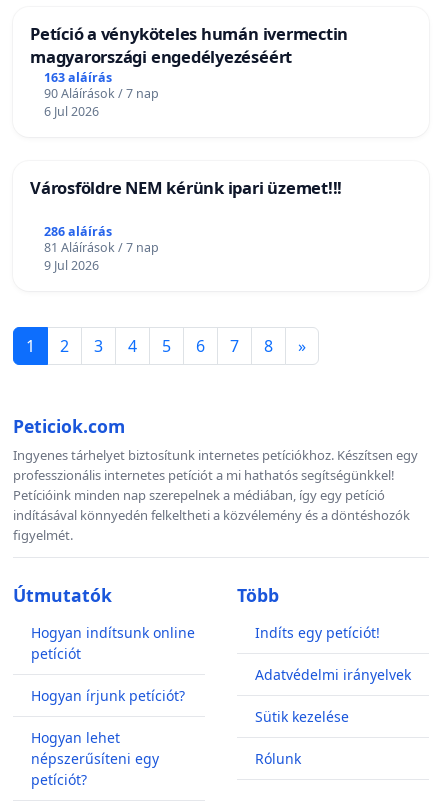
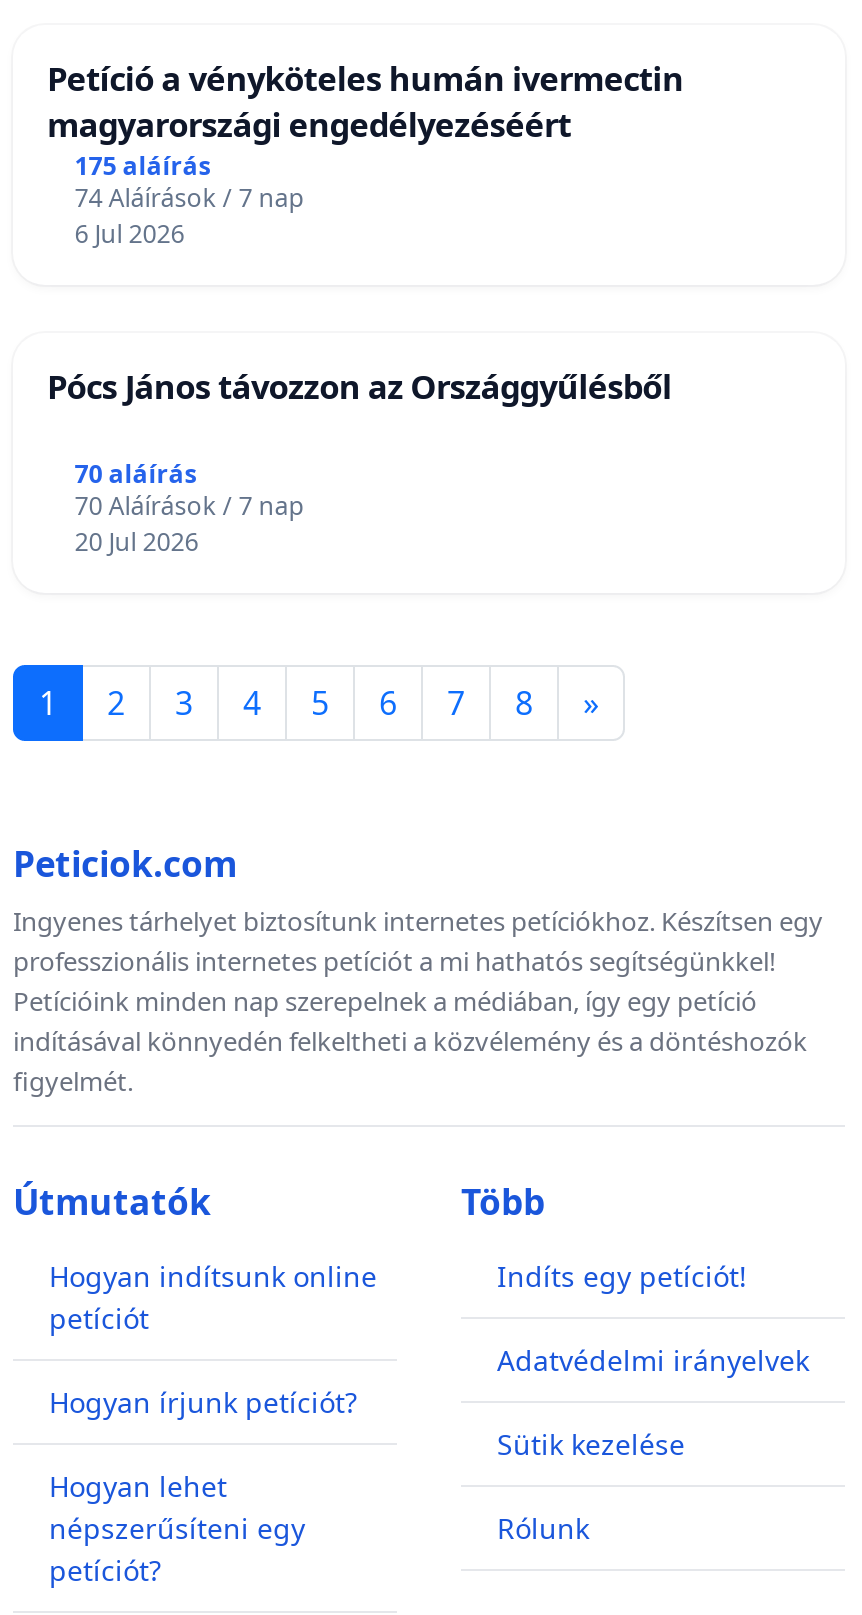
- 163 aláírás
+ 175 aláírás

- 90 Aláírások / 7 nap
+ 74 Aláírások / 7 nap

- Városföldre NEM kérünk ipari üzemet!!!
+ Pócs János távozzon az Országgyűlésből

- 286 aláírás
- 81 Aláírások / 7 nap
- 9 Jul 2026
+ 70 aláírás
+ 70 Aláírások / 7 nap
+ 20 Jul 2026
